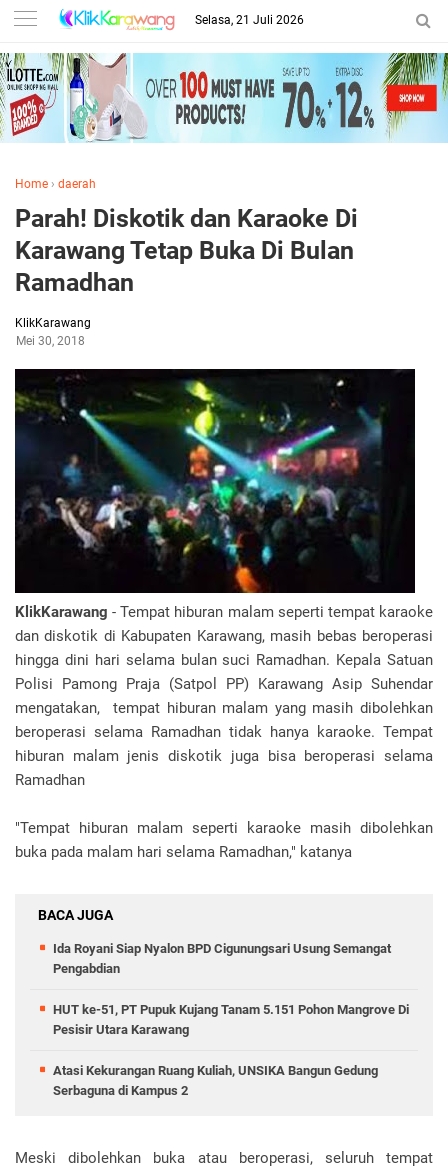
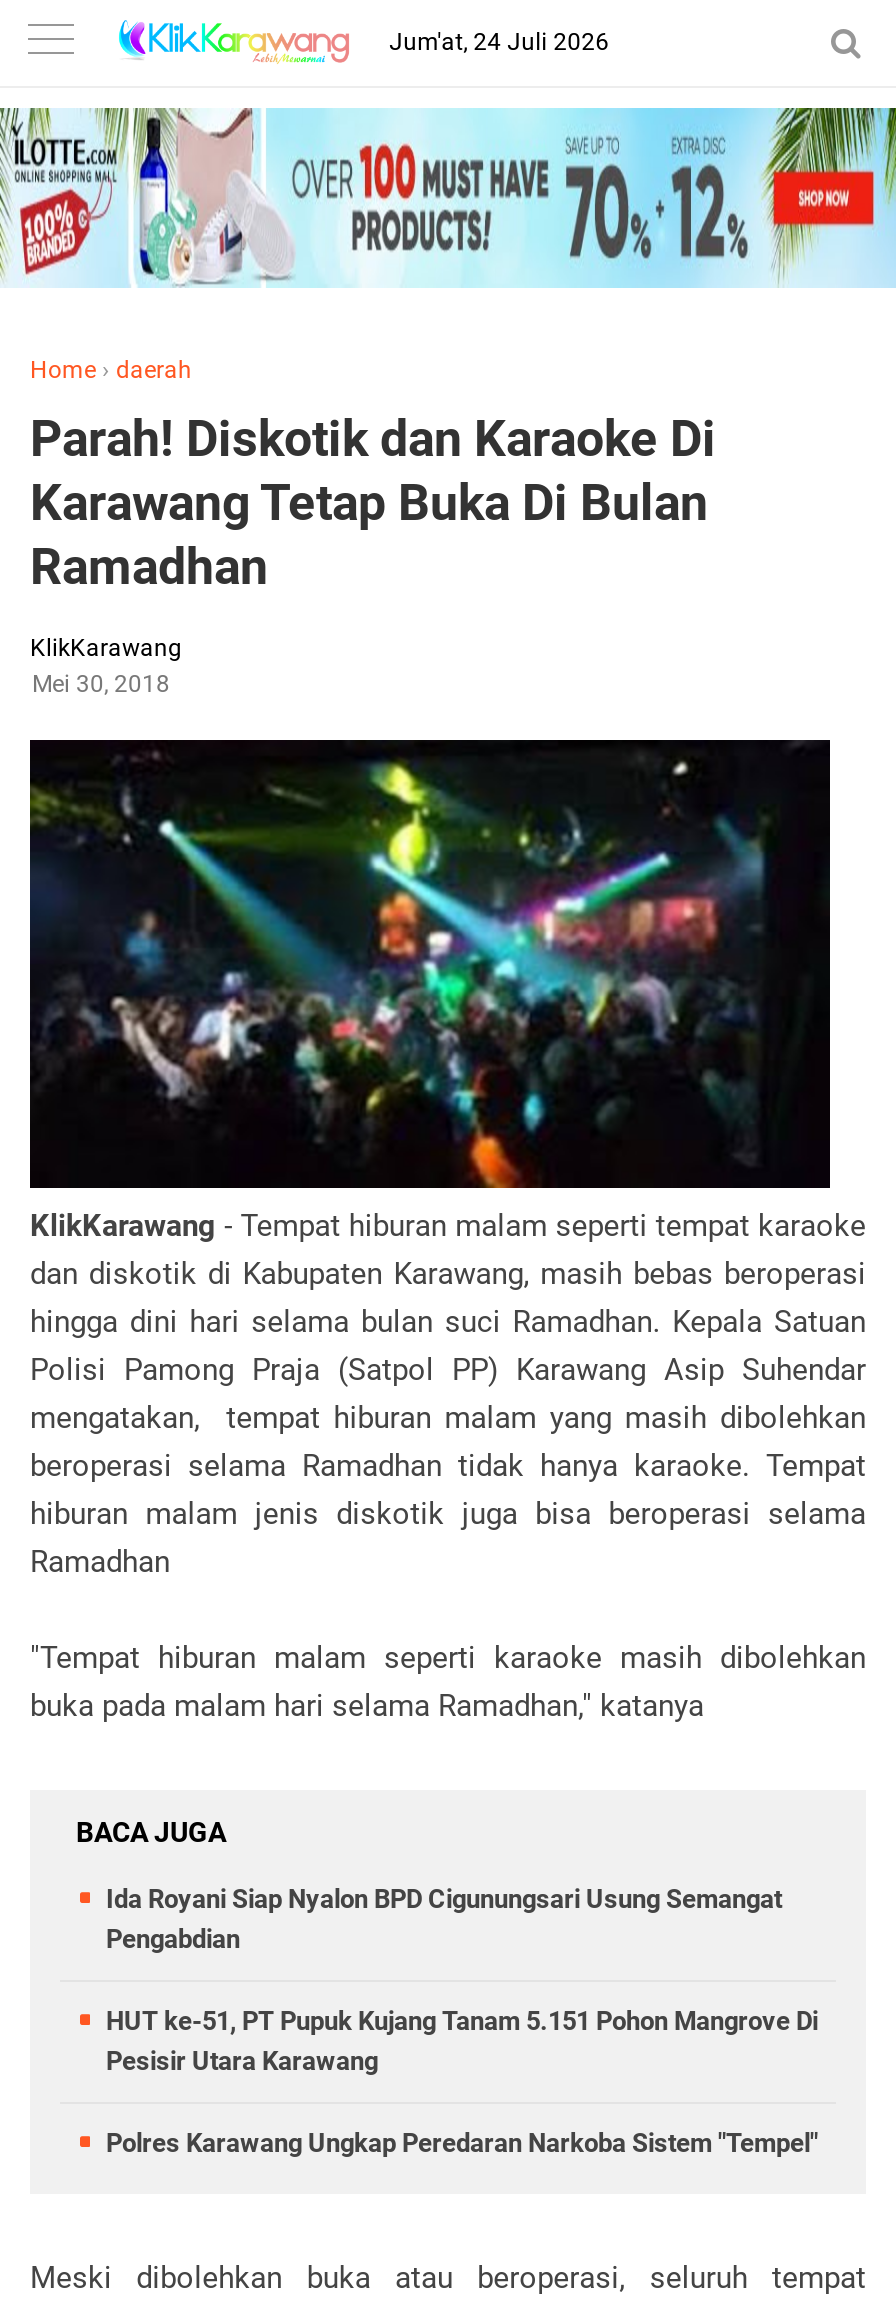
- Selasa, 21 Juli 2026
+ Jum'at, 24 Juli 2026

- Atasi Kekurangan Ruang Kuliah, UNSIKA Bangun Gedung
- Serbaguna di Kampus 2
+ Polres Karawang Ungkap Peredaran Narkoba Sistem "Tempel"
